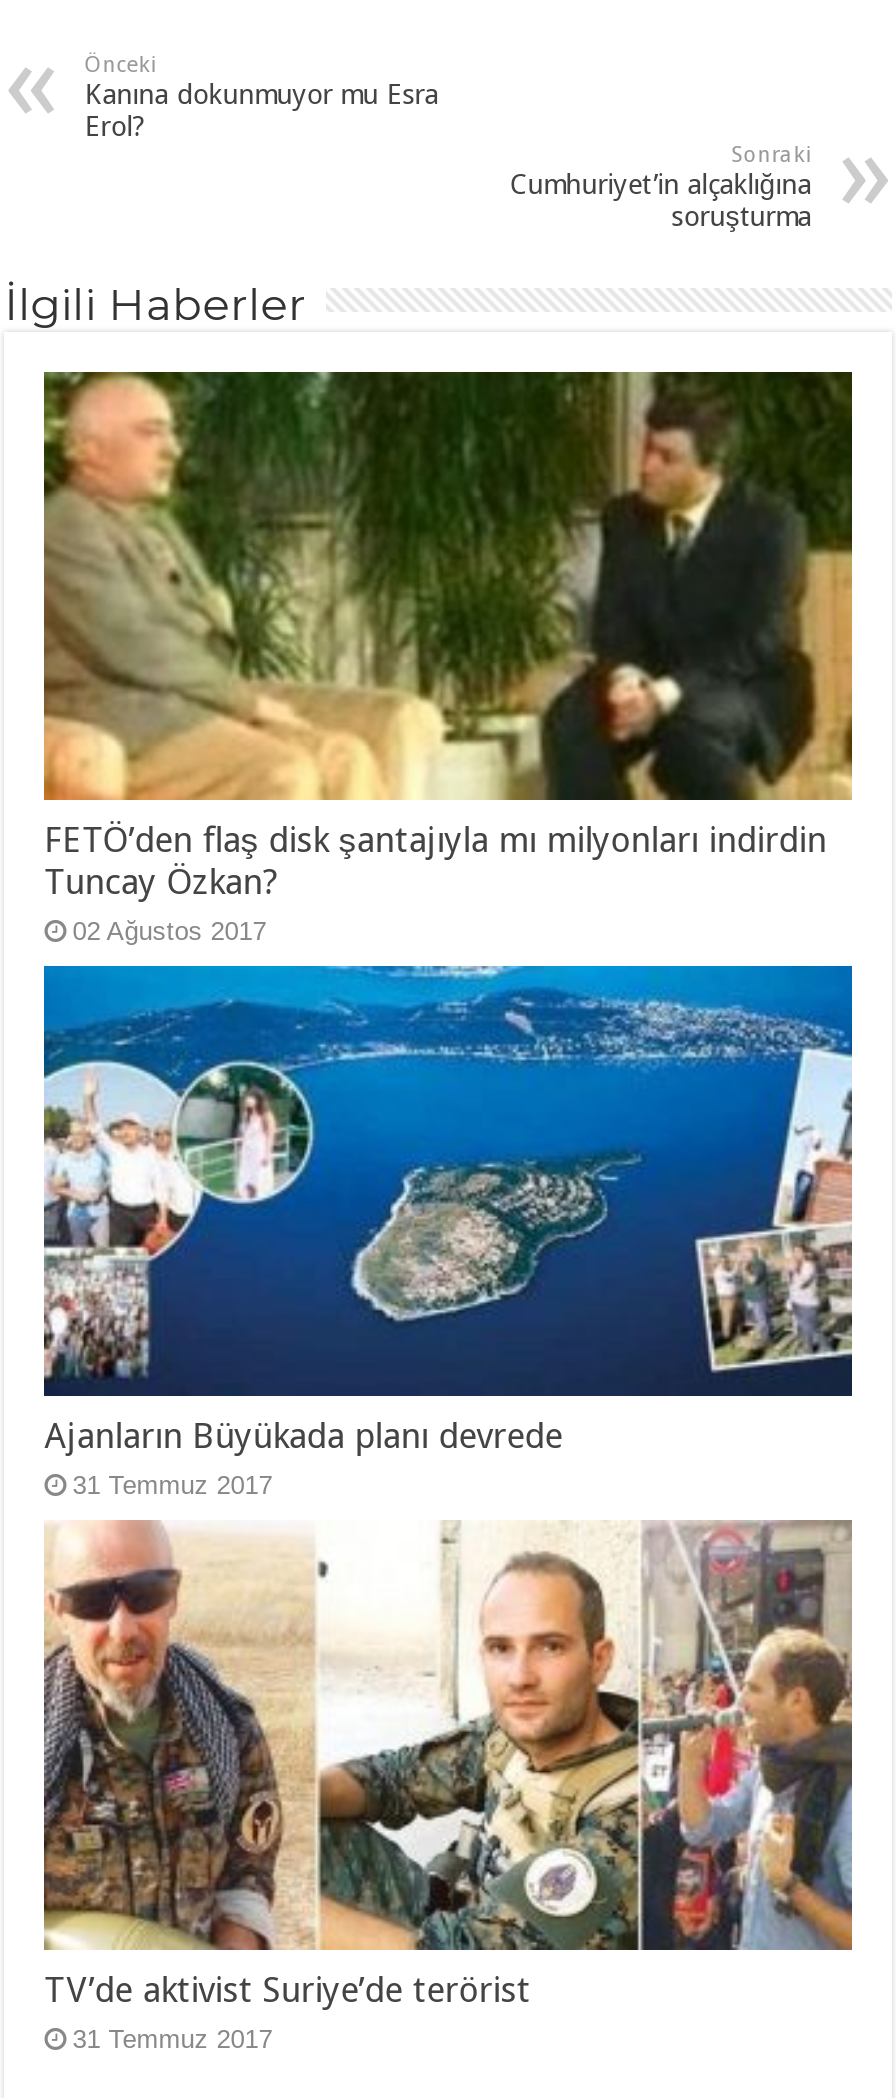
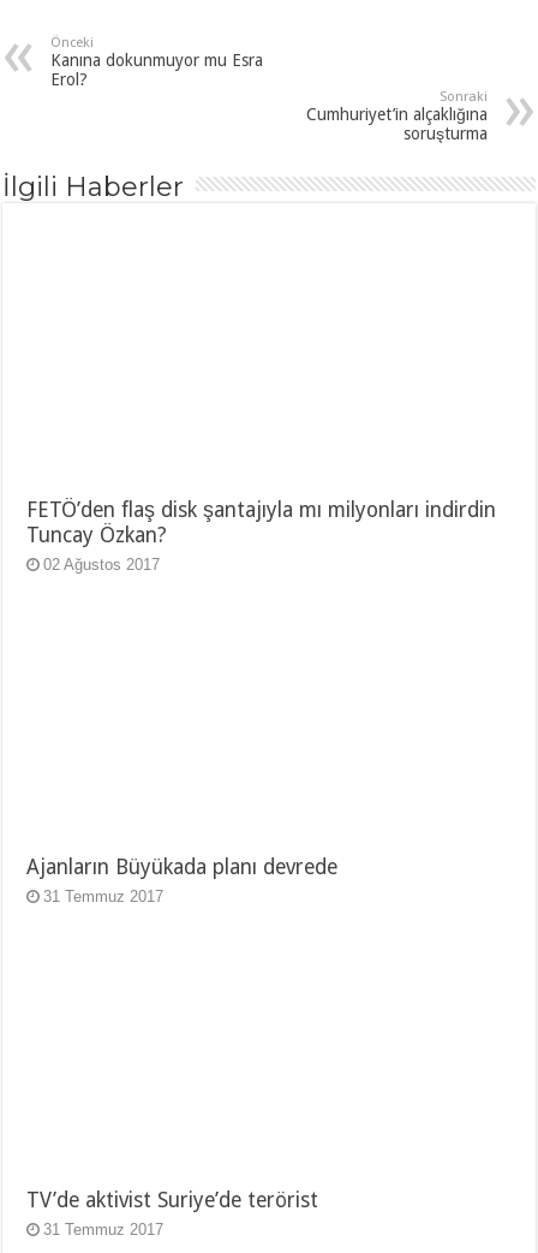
- [image]

- [image]

- [image]
